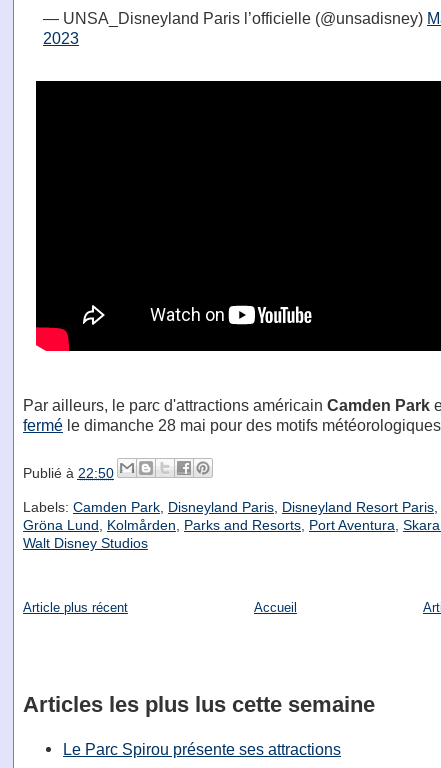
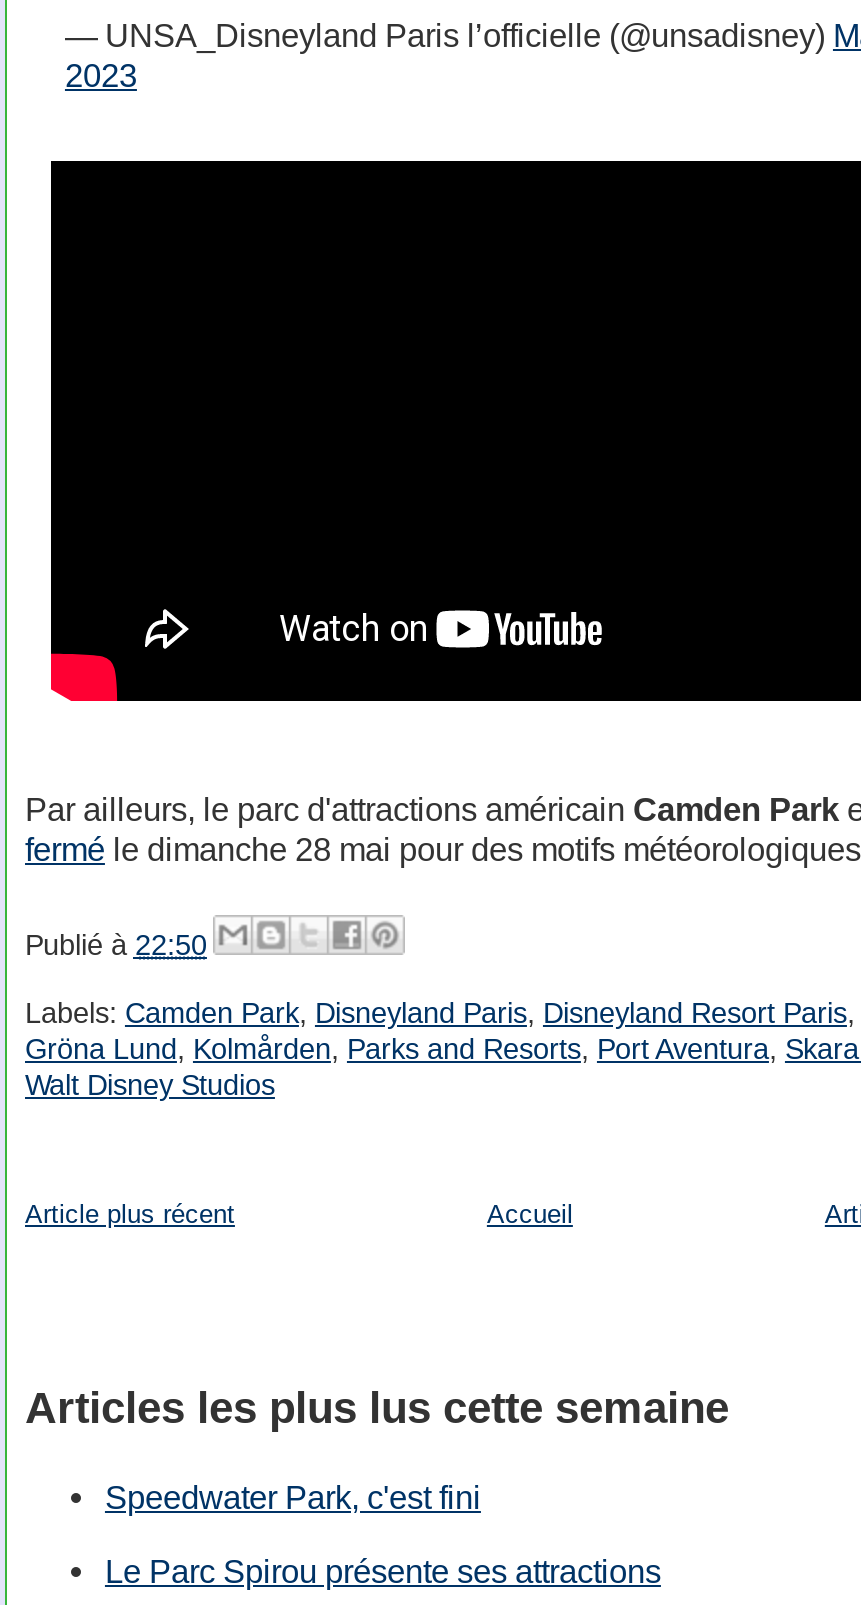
+ Speedwater Park, c'est fini
